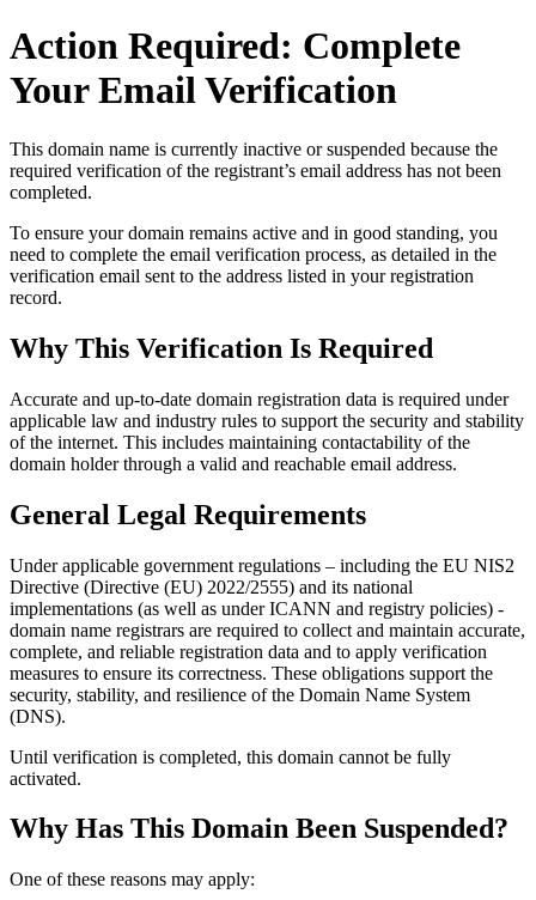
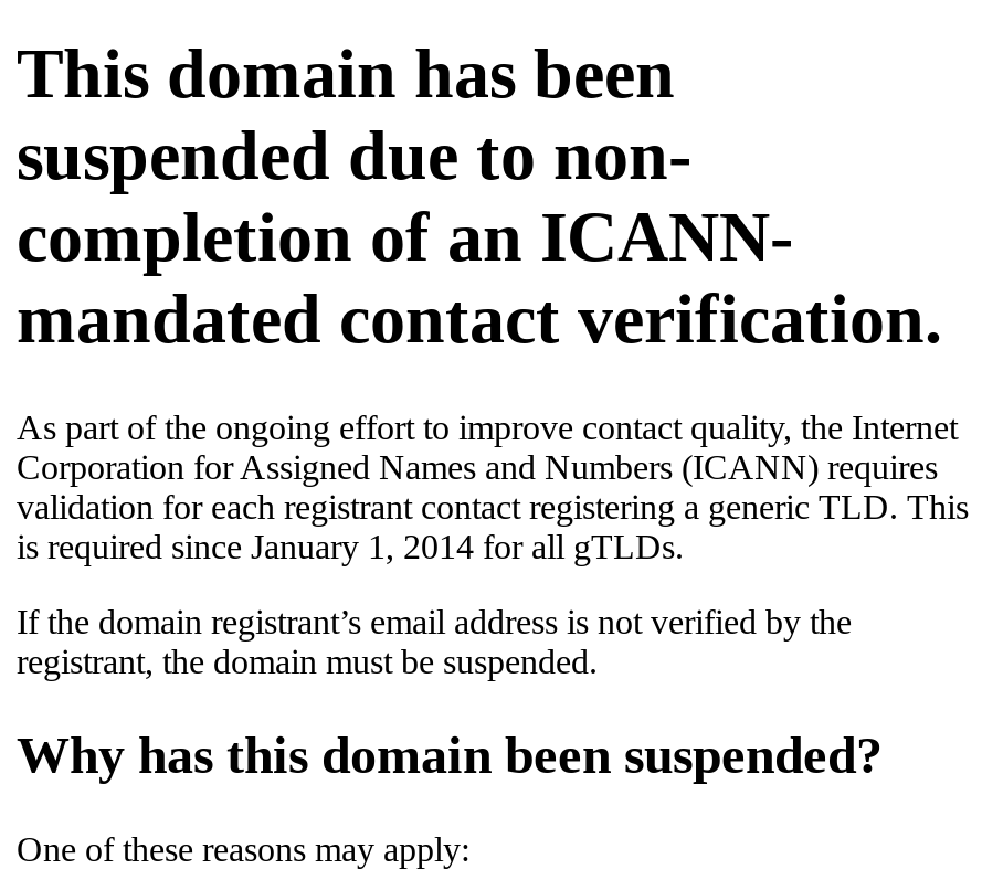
- Action Required: Complete
- Your Email Verification
- This domain name is currently inactive or suspended because the
- required verification of the registrant’s email address has not been
- completed.
- To ensure your domain remains active and in good standing, you
- need to complete the email verification process, as detailed in the
- verification email sent to the address listed in your registration
- record.
- Why This Verification Is Required
- Accurate and up‑to‑date domain registration data is required under
- applicable law and industry rules to support the security and stability
- of the internet. This includes maintaining contactability of the
- domain holder through a valid and reachable email address.
- General Legal Requirements
- Under applicable government regulations – including the EU NIS2
- Directive (Directive (EU) 2022/2555) and its national
- implementations (as well as under ICANN and registry policies) -
- domain name registrars are required to collect and maintain accurate,
- complete, and reliable registration data and to apply verification
- measures to ensure its correctness. These obligations support the
- security, stability, and resilience of the Domain Name System
- (DNS).
- Until verification is completed, this domain cannot be fully
- activated.
- Why Has This Domain Been Suspended?
+ This domain has been
+ suspended due to non-
+ completion of an ICANN-
+ mandated contact verification.
+ As part of the ongoing effort to improve contact quality, the Internet
+ Corporation for Assigned Names and Numbers (ICANN) requires
+ validation for each registrant contact registering a generic TLD. This
+ is required since January 1, 2014 for all gTLDs.
+ If the domain registrant’s email address is not verified by the
+ registrant, the domain must be suspended.
+ Why has this domain been suspended?
